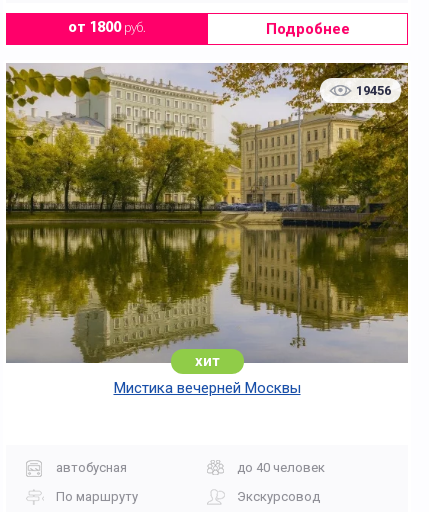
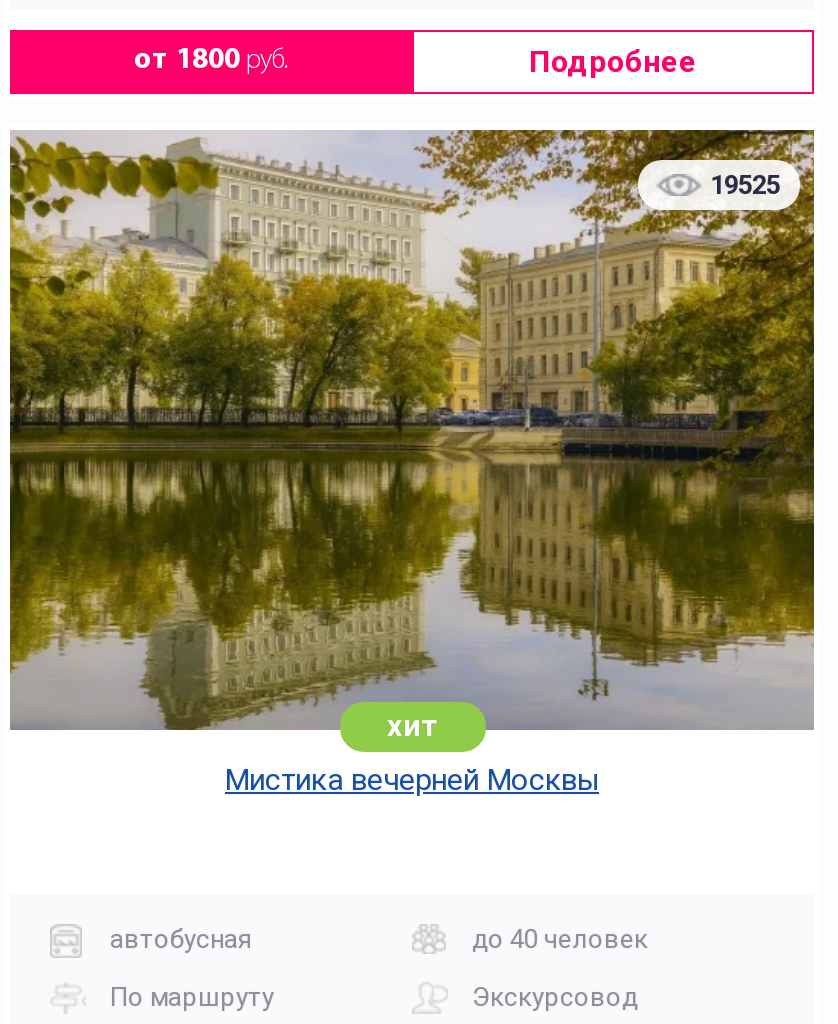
- 19456
+ 19525
